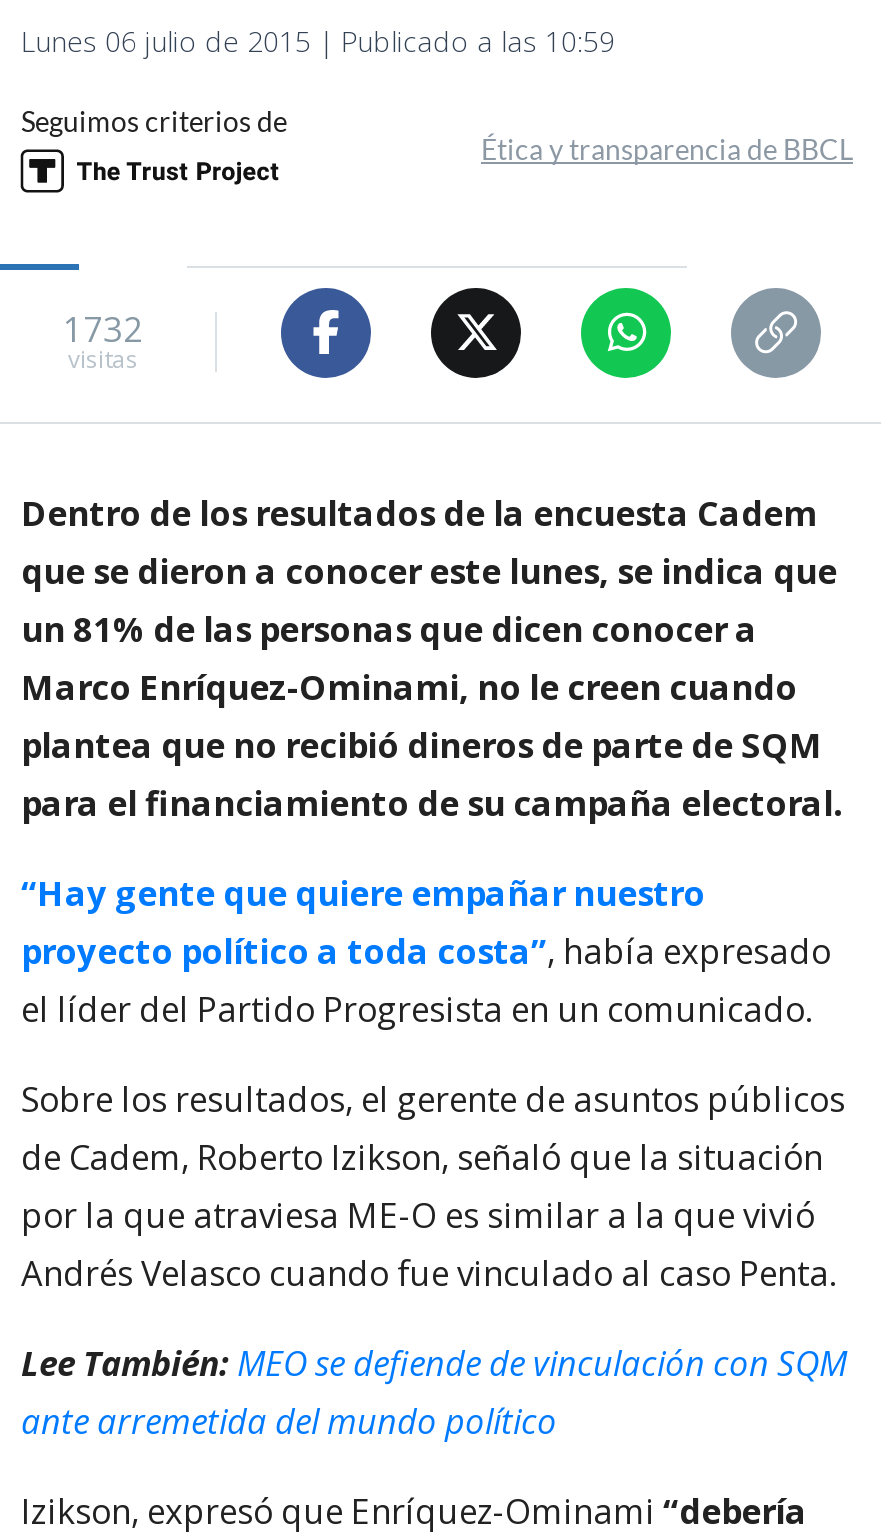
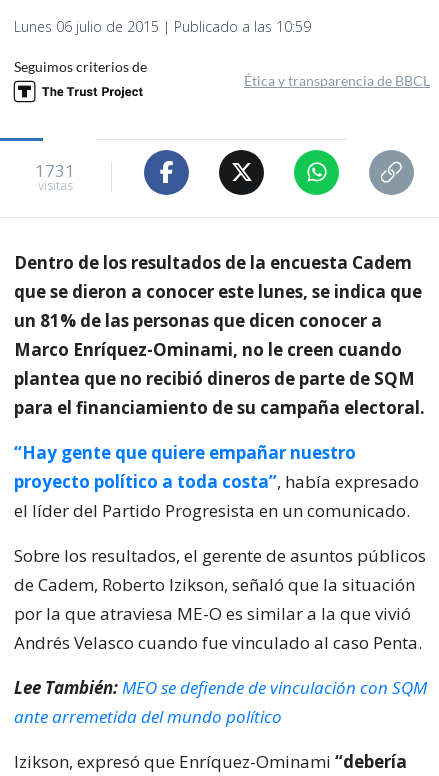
- 1732
+ 1731
